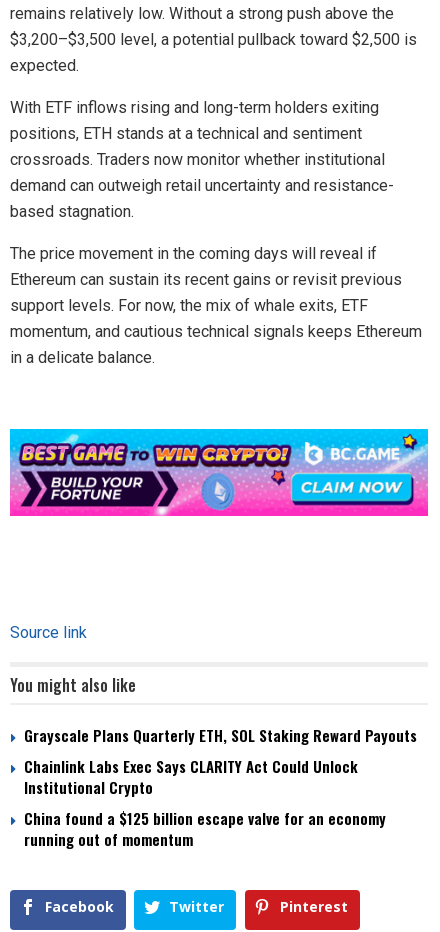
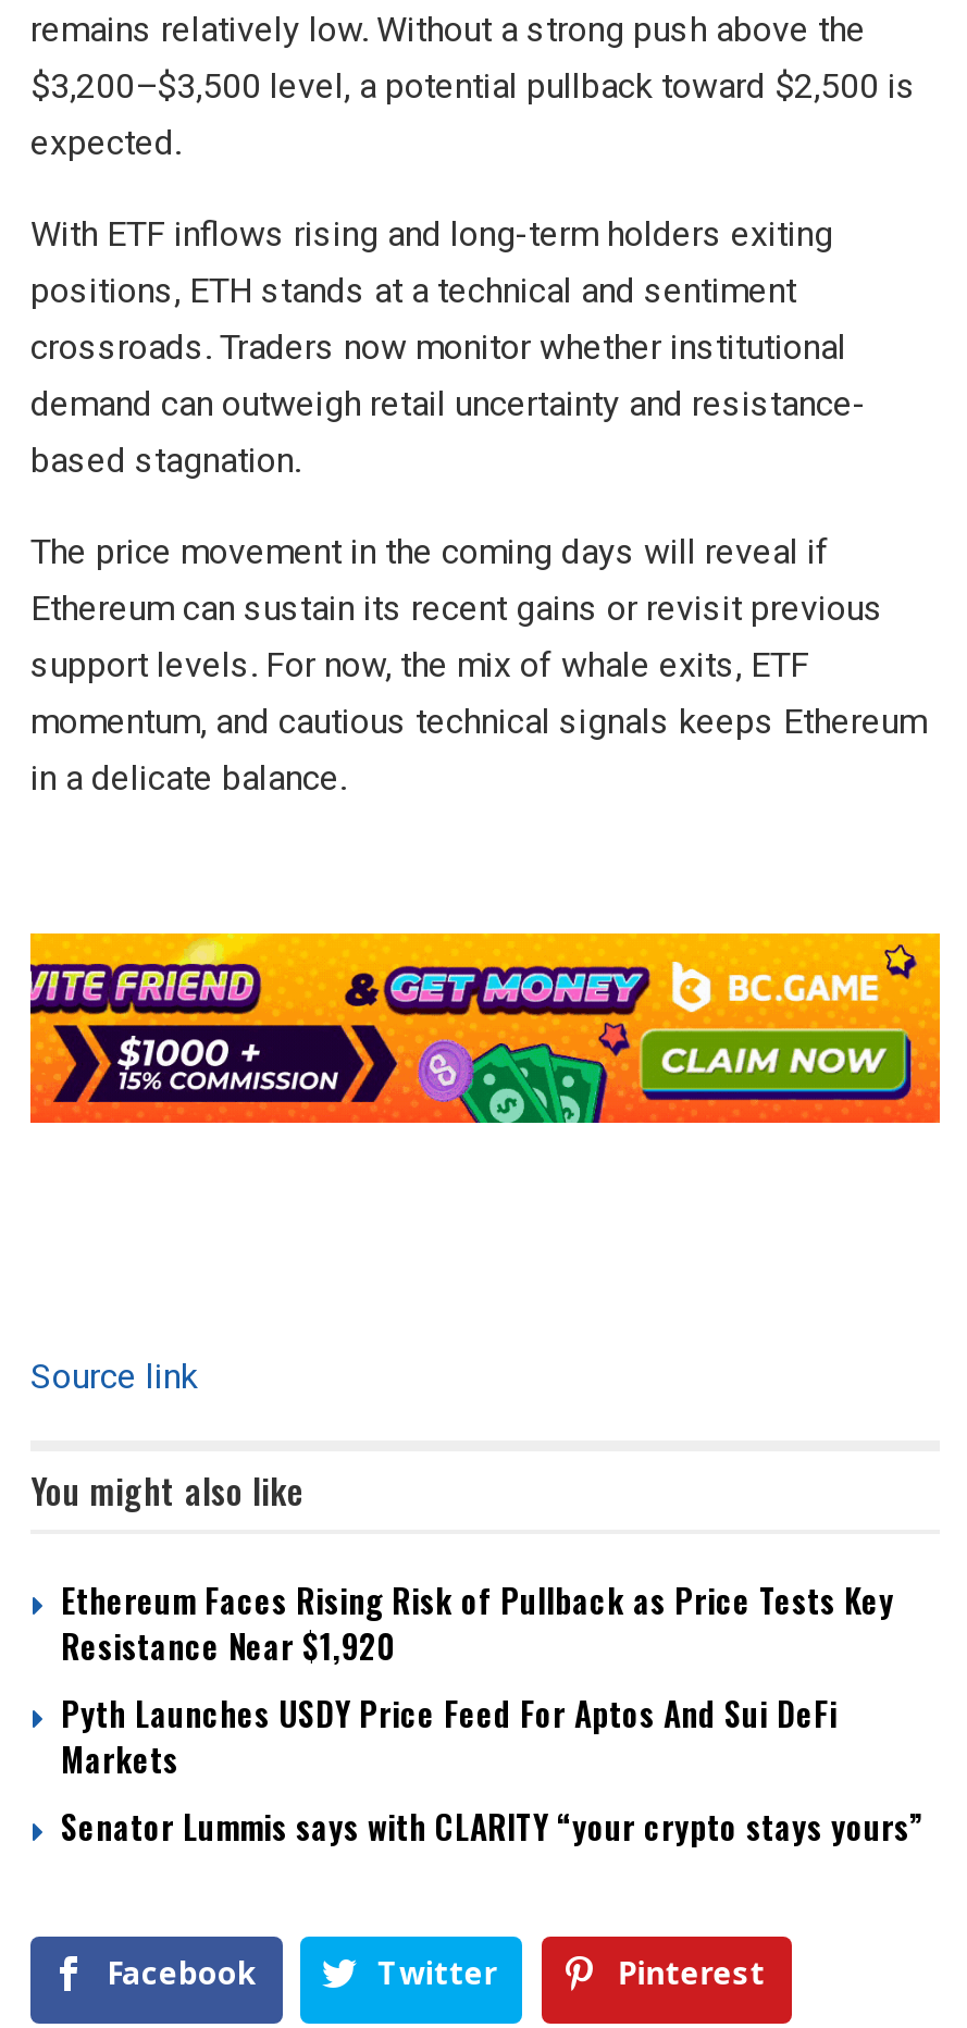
- [image]
+ [image]

- Grayscale Plans Quarterly ETH, SOL Staking Reward Payouts
- Chainlink Labs Exec Says CLARITY Act Could Unlock
- Institutional Crypto
- China found a $125 billion escape valve for an economy
- running out of momentum
+ Ethereum Faces Rising Risk of Pullback as Price Tests Key
+ Resistance Near $1,920
+ Pyth Launches USDY Price Feed For Aptos And Sui DeFi
+ Markets
+ Senator Lummis says with CLARITY “your crypto stays yours”
